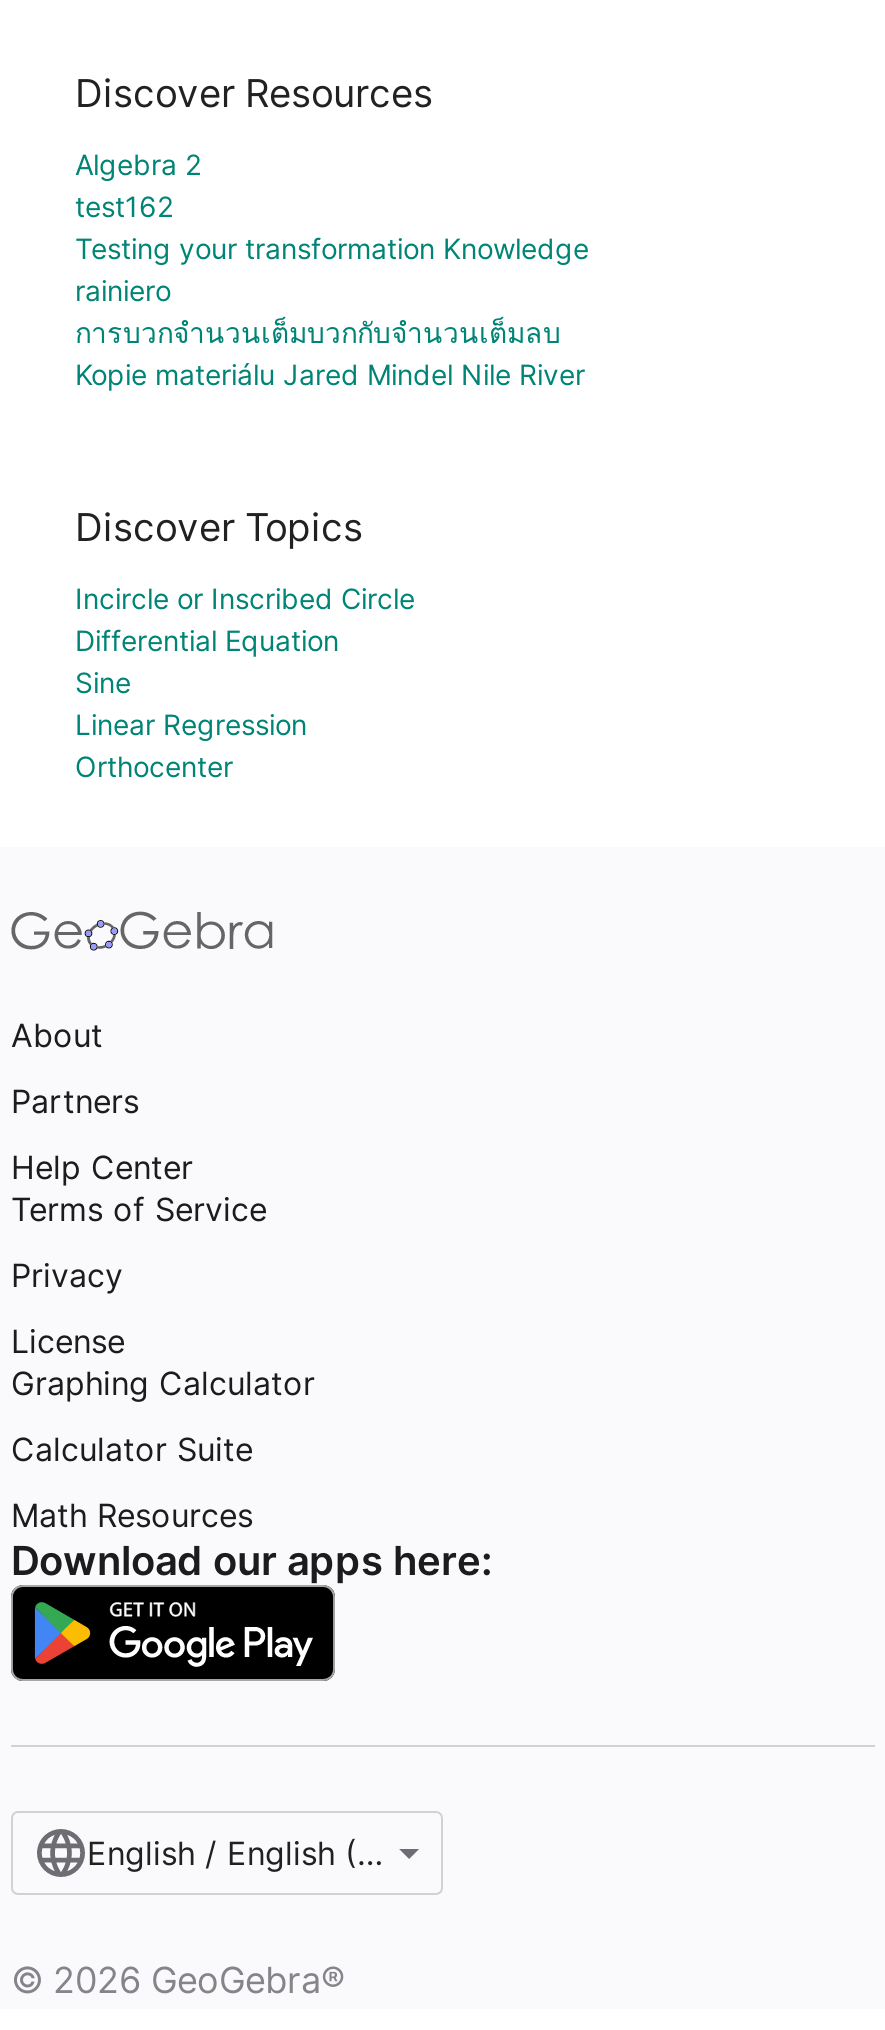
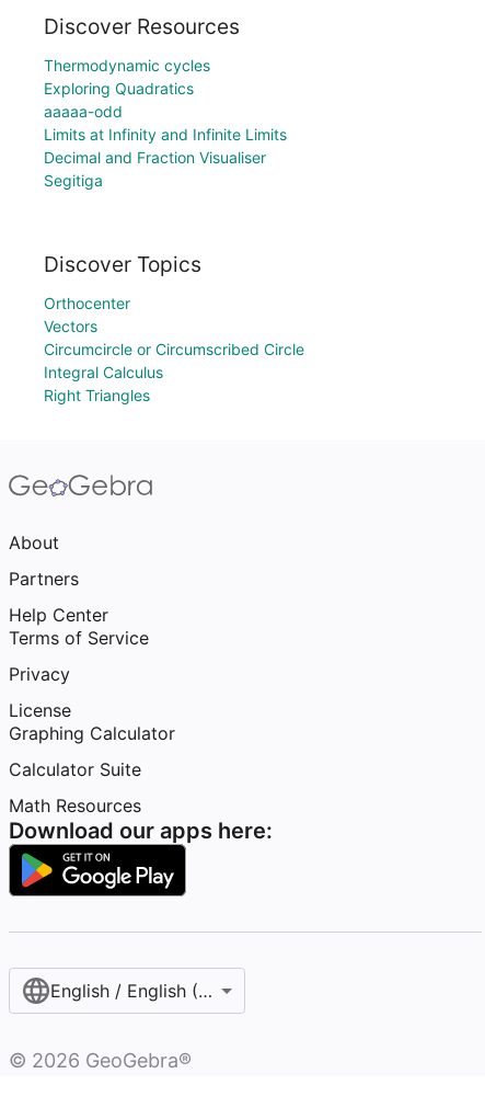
- Algebra 2
- test162
- Testing your transformation Knowledge
- rainiero
- การบวกจำนวนเต็มบวกกับจำนวนเต็มลบ
- Kopie materiálu Jared Mindel Nile River
+ Thermodynamic cycles
+ Exploring Quadratics
+ aaaaa-odd
+ Limits at Infinity and Infinite Limits
+ Decimal and Fraction Visualiser
+ Segitiga

- Incircle or Inscribed Circle
- Differential Equation
- Sine
- Linear Regression

moved up: Orthocenter

+ Vectors
+ Circumcircle or Circumscribed Circle
+ Integral Calculus
+ Right Triangles
